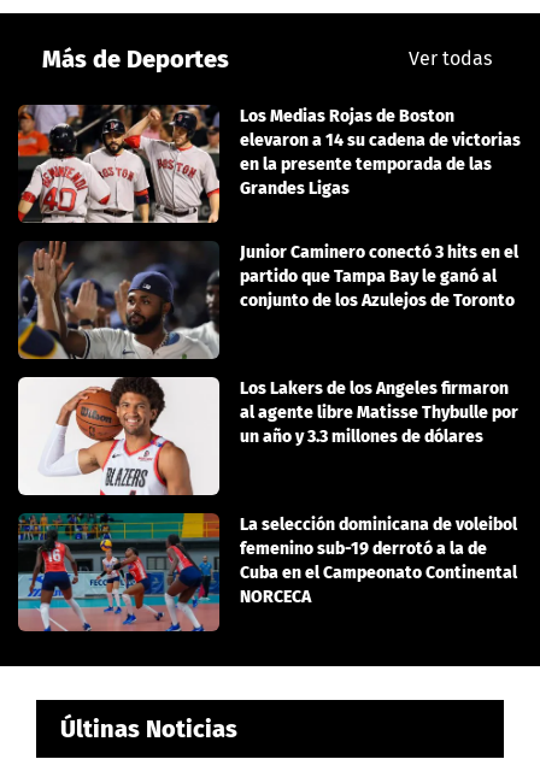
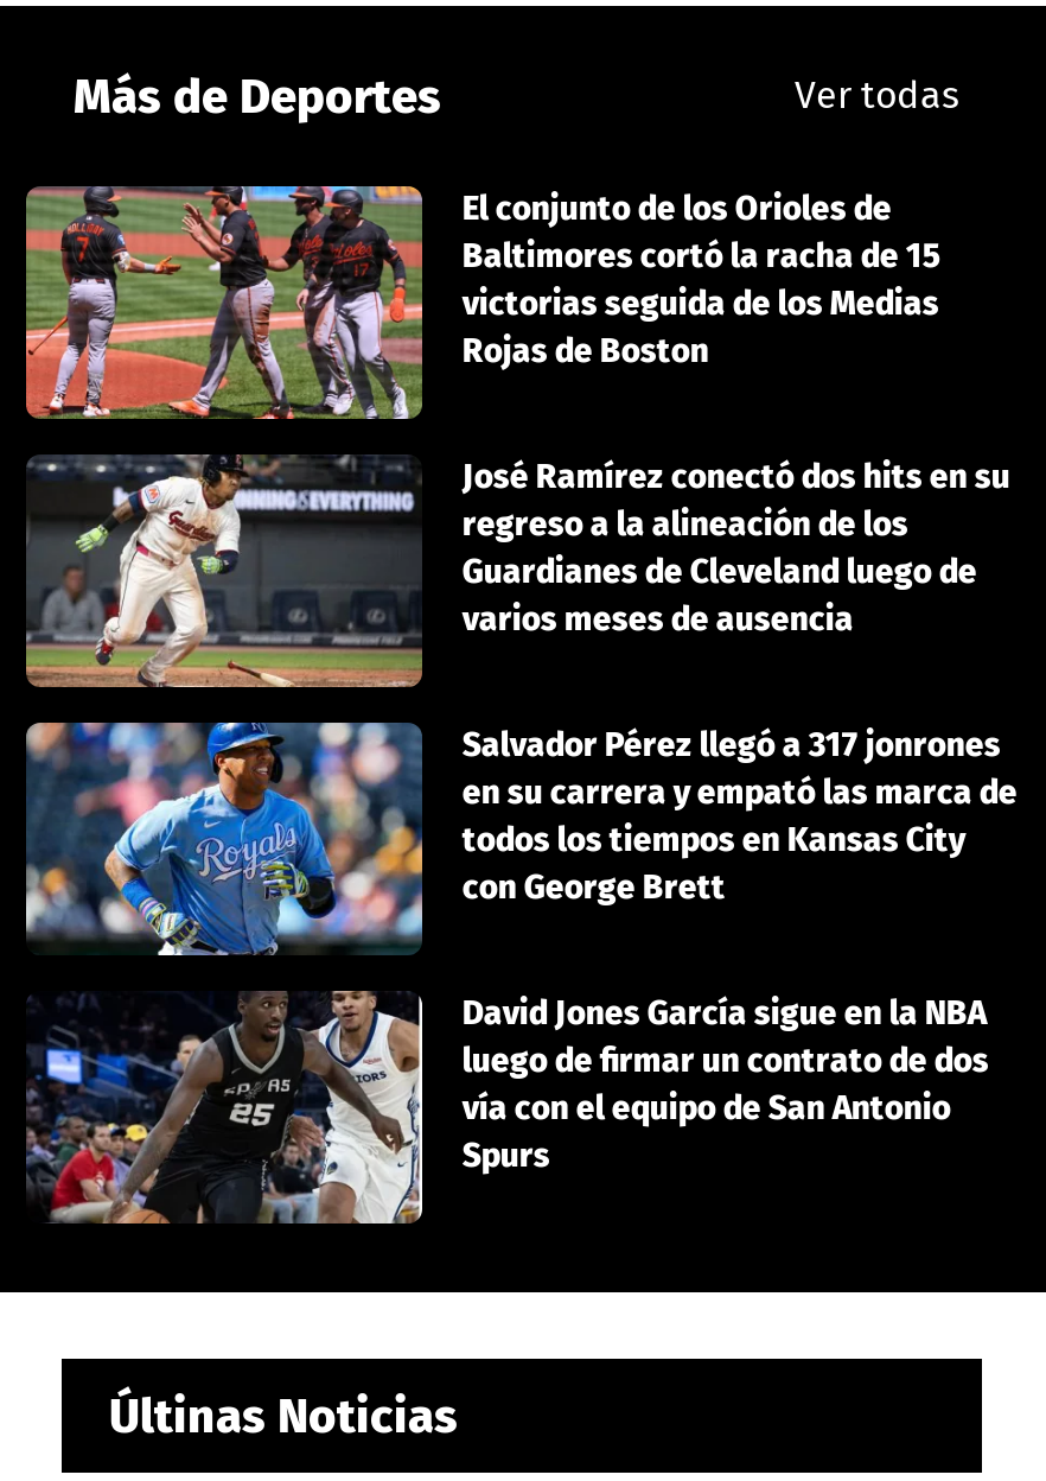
- [image]
- Los Medias Rojas de Boston
- elevaron a 14 su cadena de victorias
- en la presente temporada de las
- Grandes Ligas
+ [image]
+ El conjunto de los Orioles de
+ Baltimores cortó la racha de 15
+ victorias seguida de los Medias
+ Rojas de Boston

- [image]
- Junior Caminero conectó 3 hits en el
- partido que Tampa Bay le ganó al
- conjunto de los Azulejos de Toronto
+ [image]
+ José Ramírez conectó dos hits en su
+ regreso a la alineación de los
+ Guardianes de Cleveland luego de
+ varios meses de ausencia

- [image]
- Los Lakers de los Angeles firmaron
- al agente libre Matisse Thybulle por
- un año y 3.3 millones de dólares
+ [image]
+ Salvador Pérez llegó a 317 jonrones
+ en su carrera y empató las marca de
+ todos los tiempos en Kansas City
+ con George Brett

- [image]
- La selección dominicana de voleibol
- femenino sub-19 derrotó a la de
- Cuba en el Campeonato Continental
- NORCECA
+ [image]
+ David Jones García sigue en la NBA
+ luego de firmar un contrato de dos
+ vía con el equipo de San Antonio
+ Spurs
